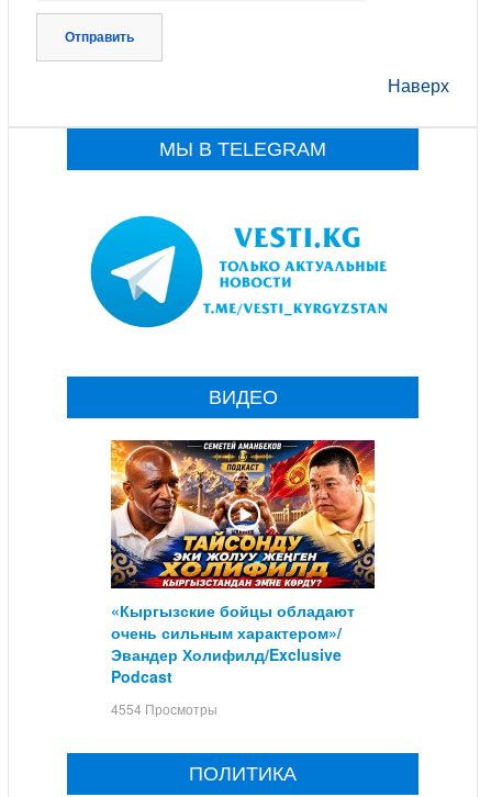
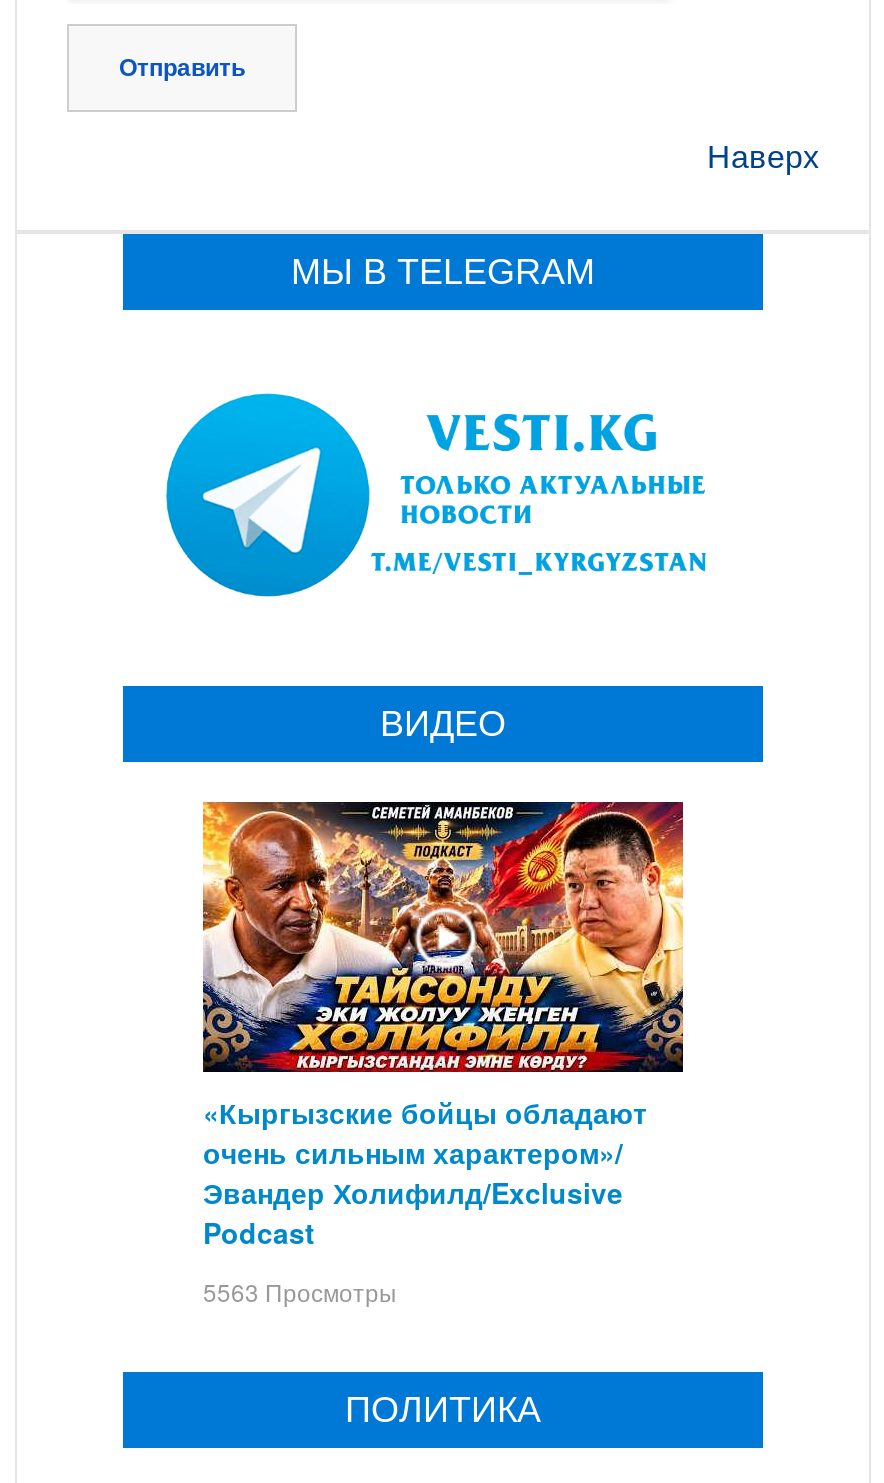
- 4554 Просмотры
+ 5563 Просмотры
